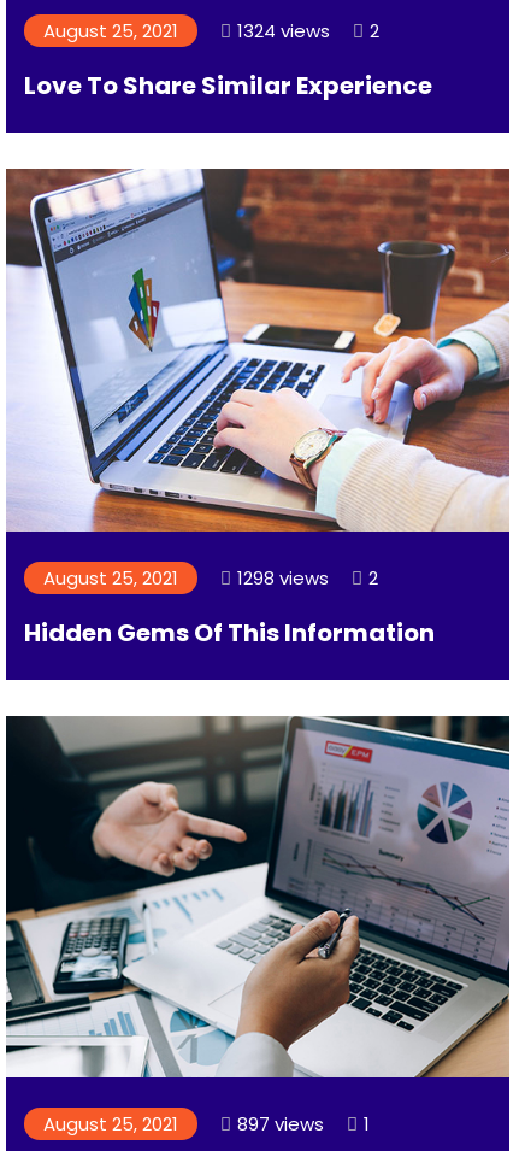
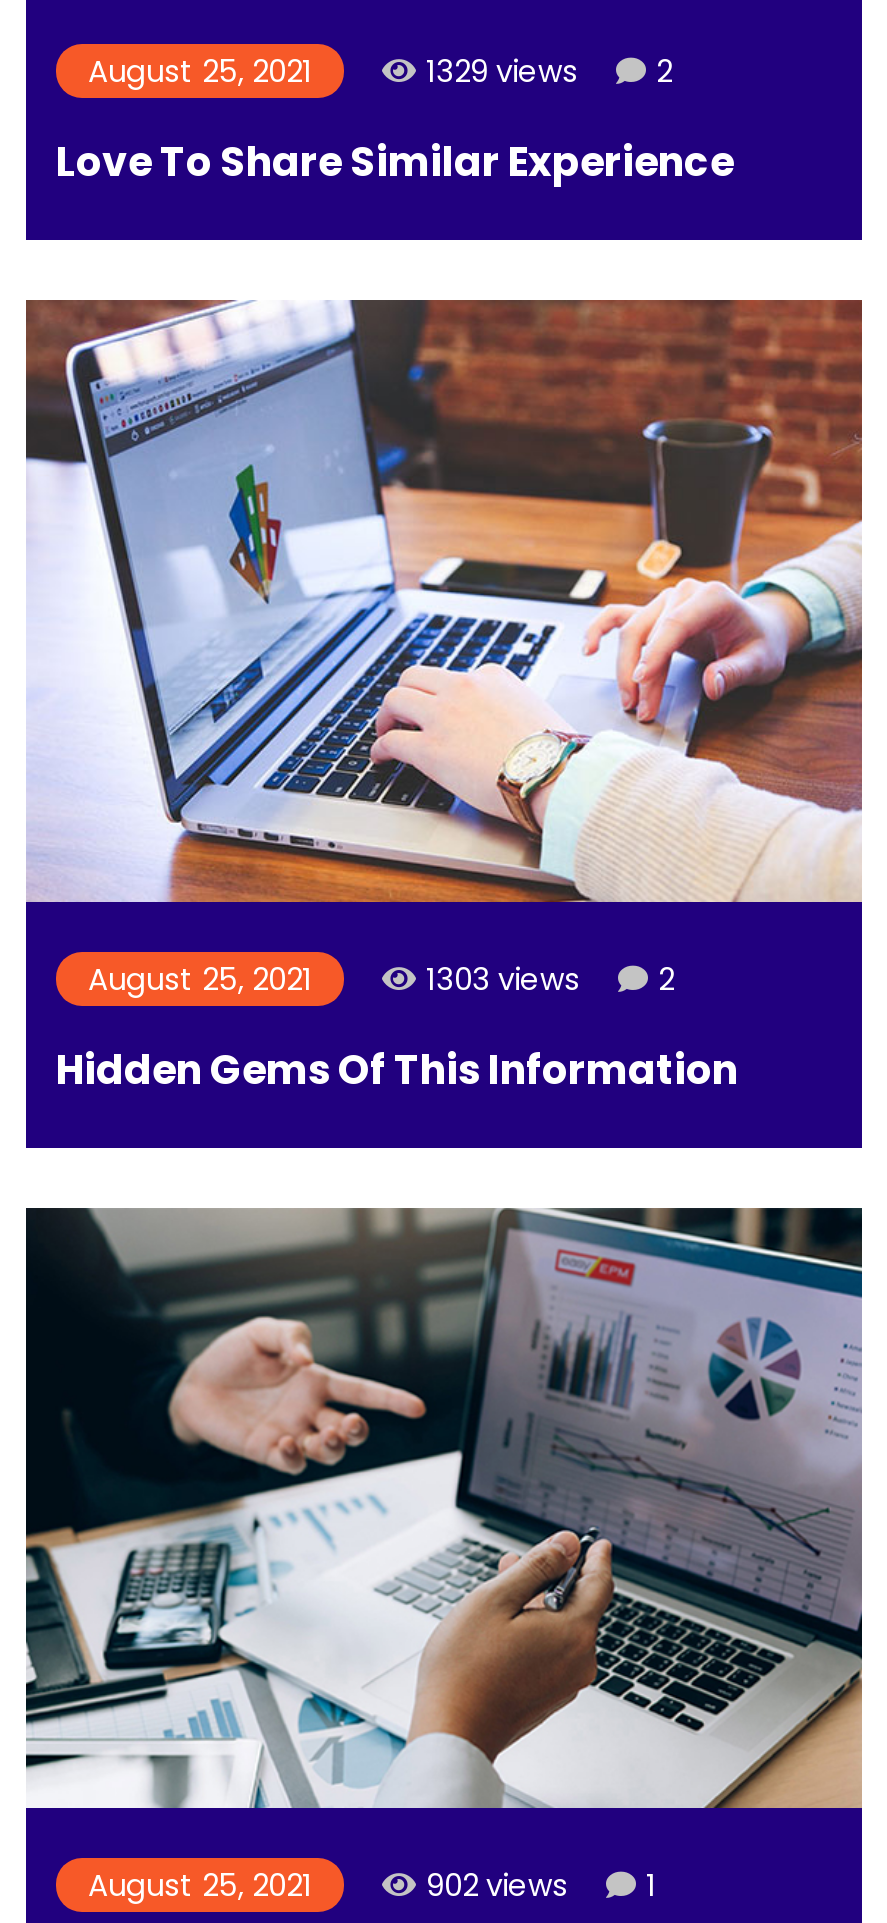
- 1324 views 2
+ 1329 views 2

- 1298 views 2
+ 1303 views 2

- 897 views 1
+ 902 views 1
